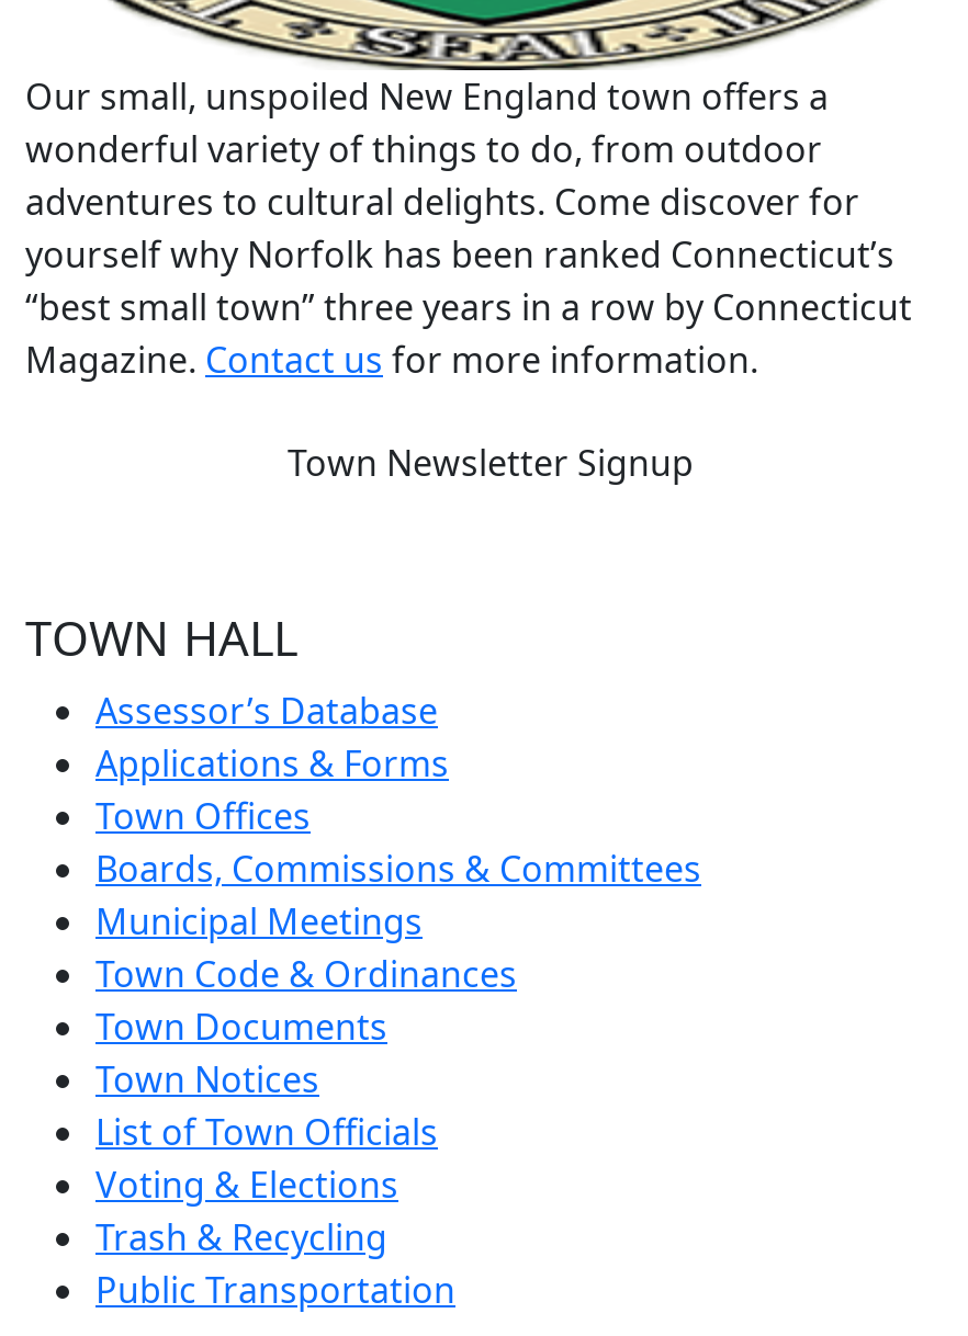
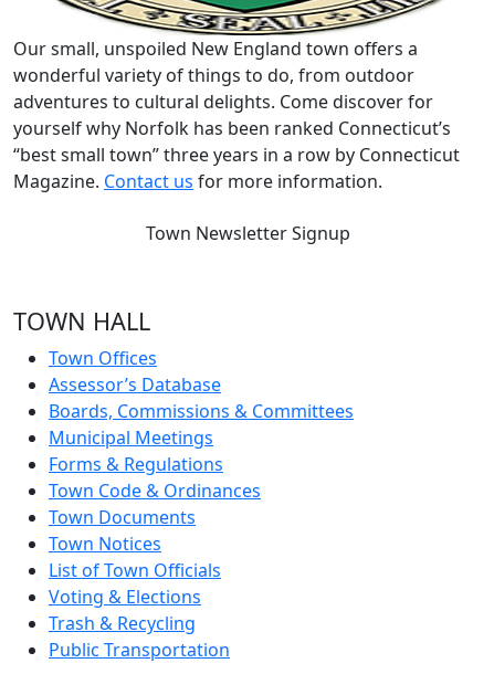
moved down: Assessor’s Database

- Applications & Forms

moved up: Town Offices

moved up: Boards, Commissions & Committees | Municipal Meetings

+ Forms & Regulations
